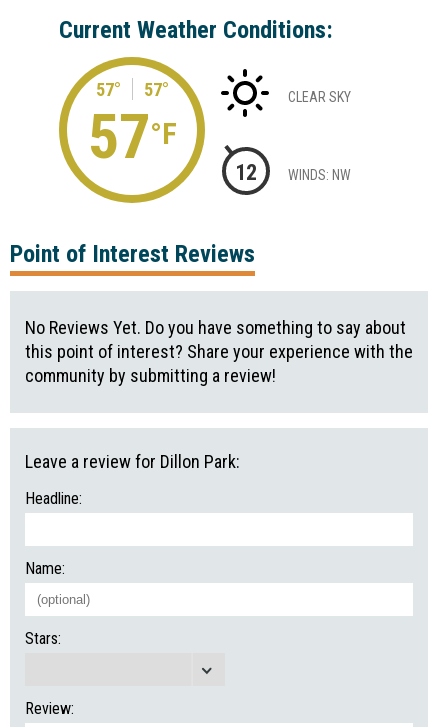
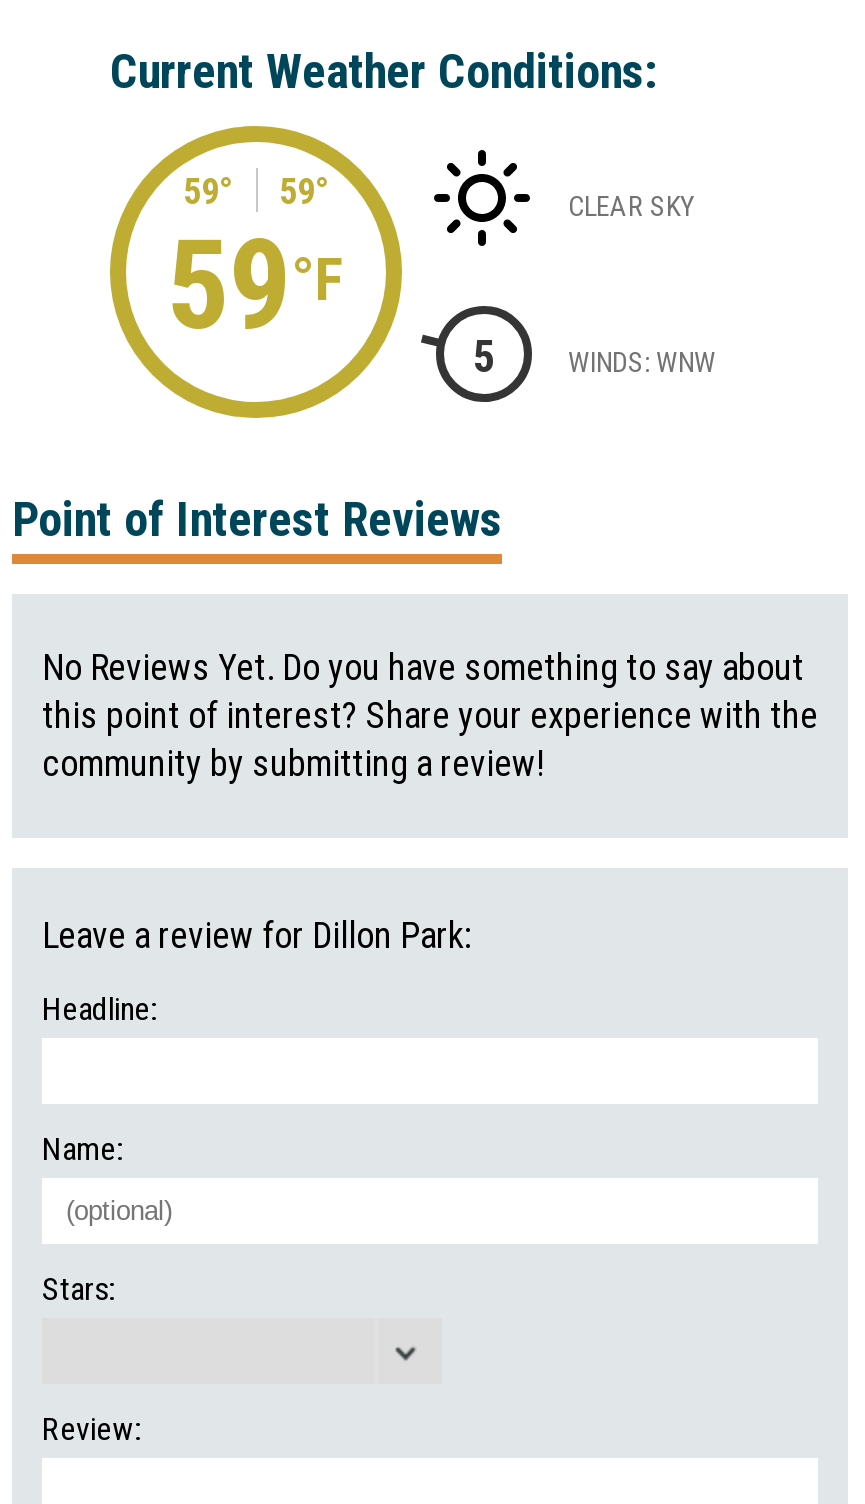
- 57°
+ 59°

- 57°
+ 59°

- 57°F
+ 59°F

- 12
+ 5

- WINDS: NW
+ WINDS: WNW
